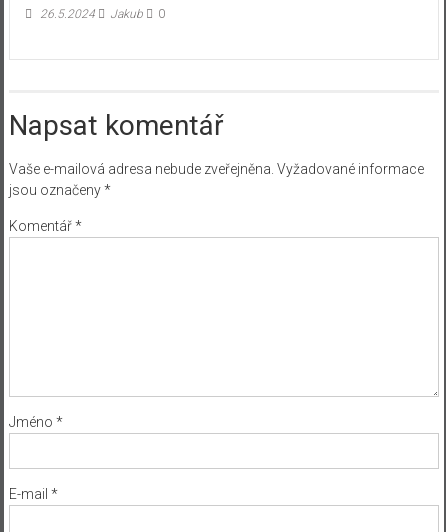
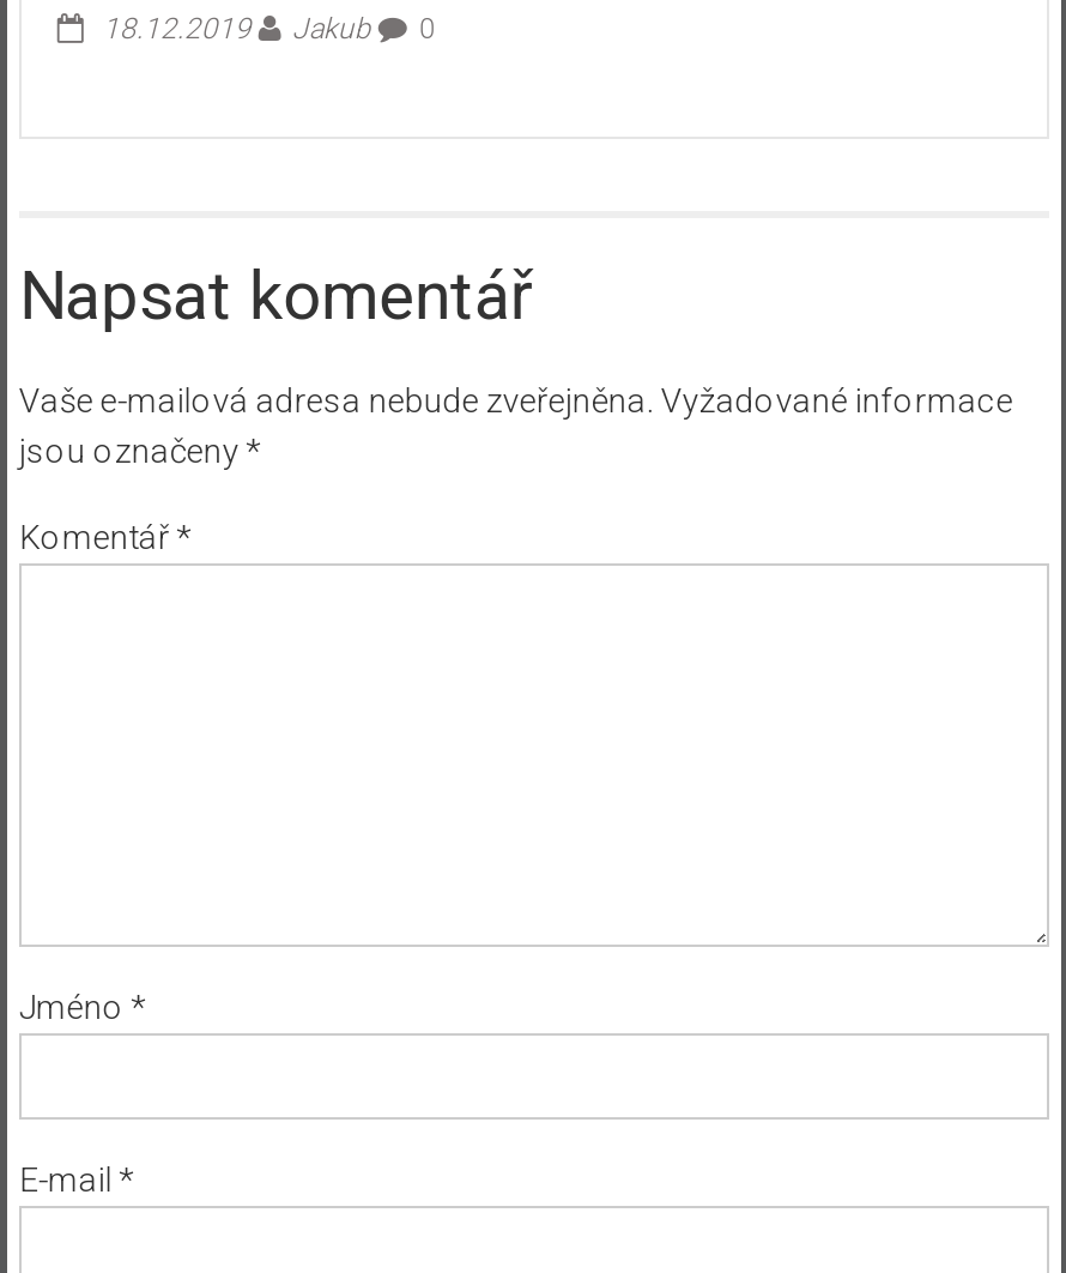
- 26.5.2024 Jakub 0
+ 18.12.2019 Jakub 0
